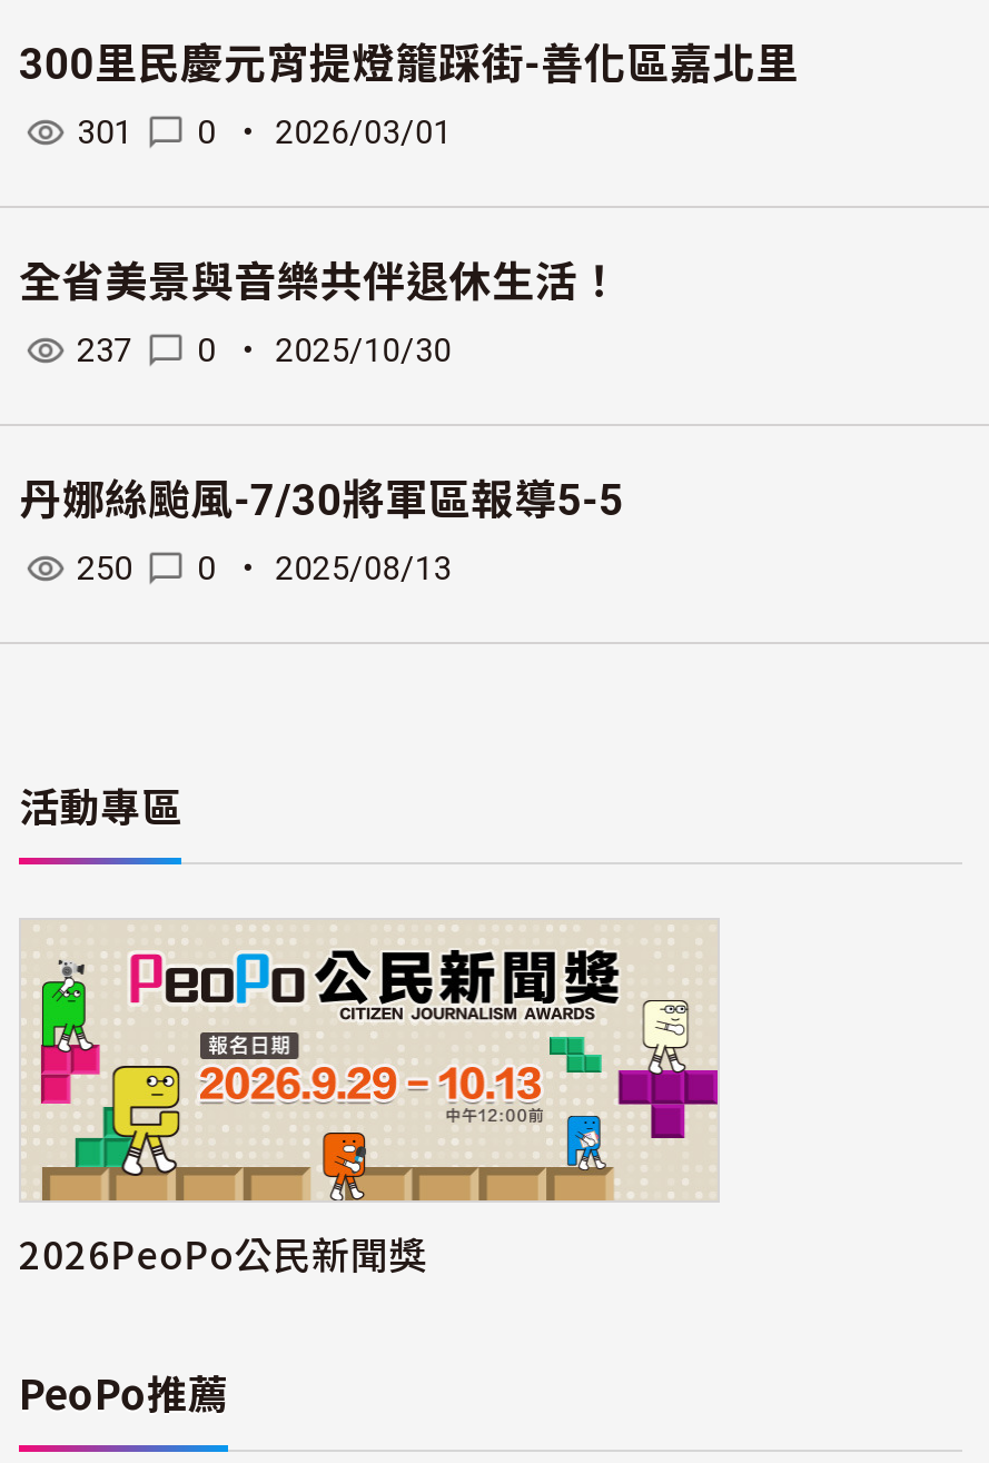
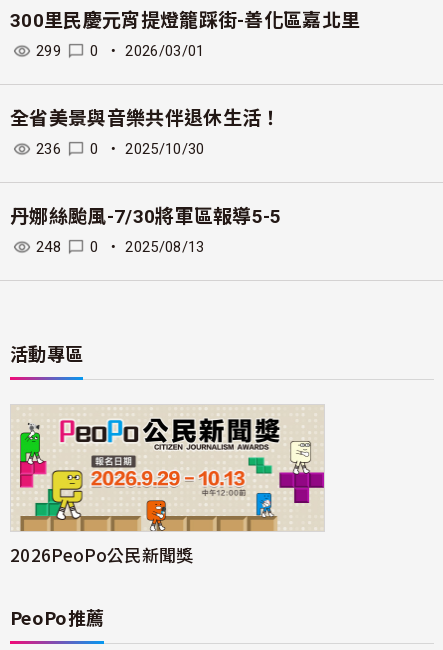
- 301 0 ・2026/03/01
+ 299 0 ・2026/03/01

- 237 0 ・2025/10/30
+ 236 0 ・2025/10/30

- 250 0 ・2025/08/13
+ 248 0 ・2025/08/13
